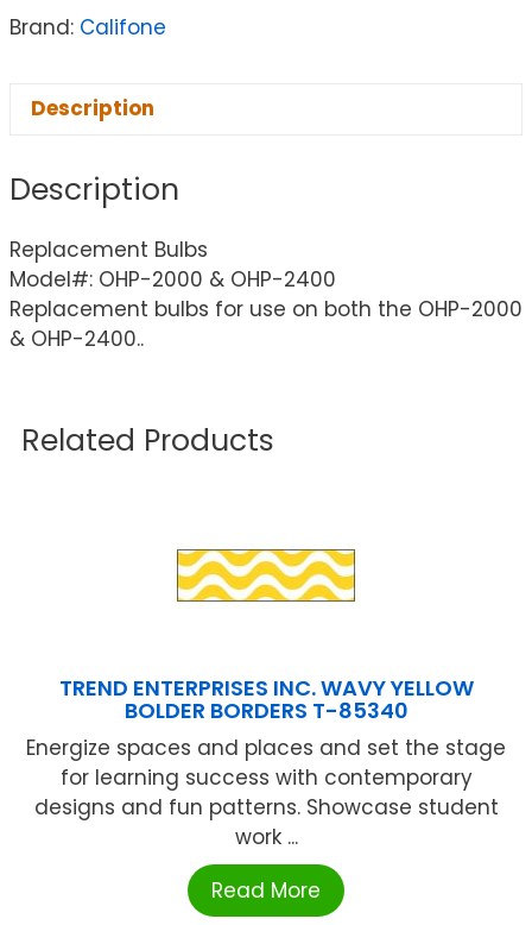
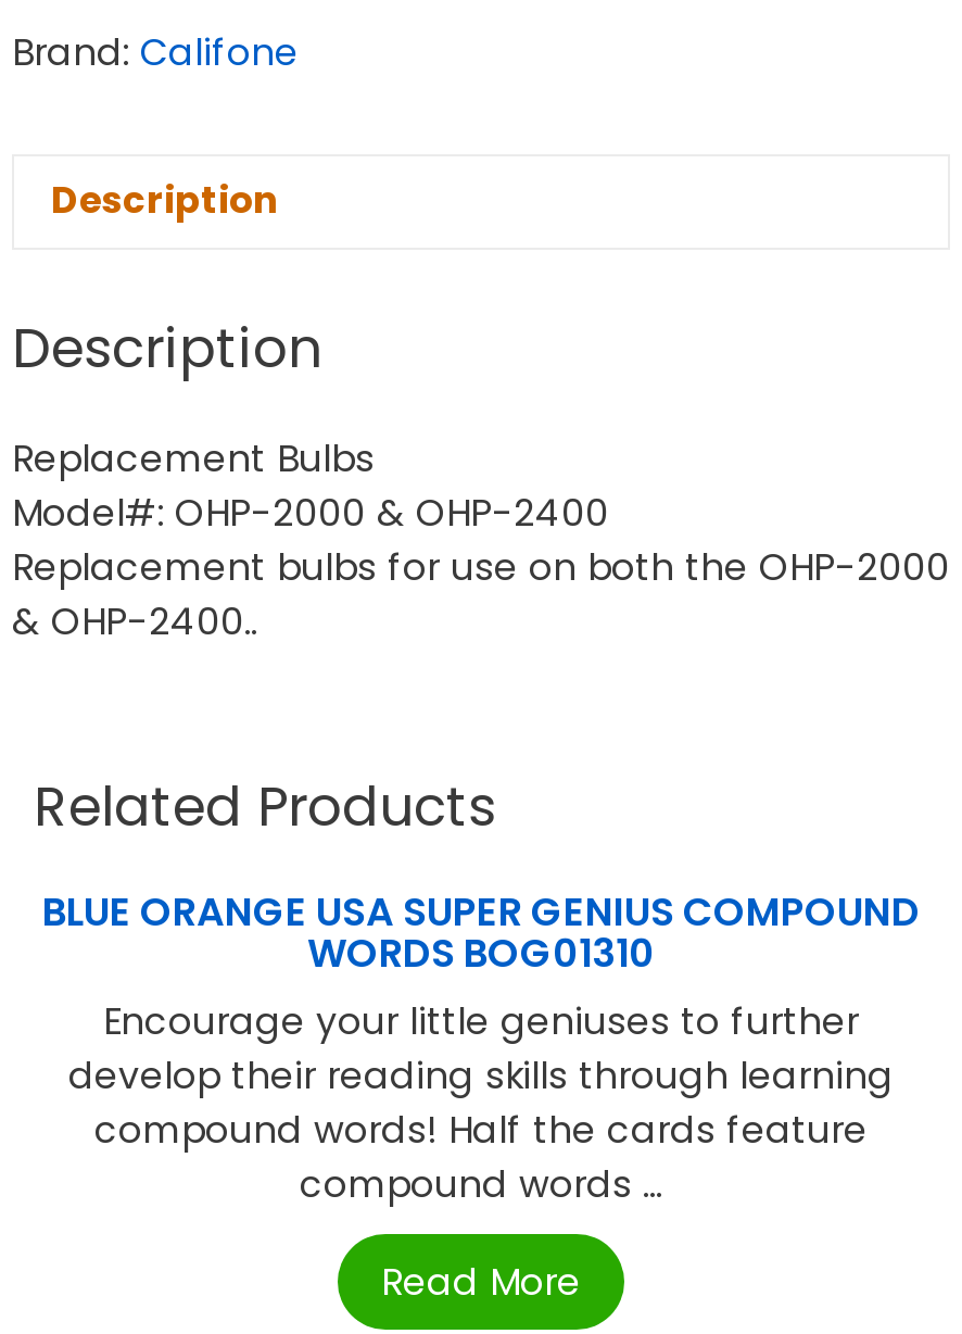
- TREND ENTERPRISES INC. WAVY YELLOW
- BOLDER BORDERS T-85340
- Energize spaces and places and set the stage
- for learning success with contemporary
- designs and fun patterns. Showcase student
- work ...
+ BLUE ORANGE USA SUPER GENIUS COMPOUND
+ WORDS BOG01310
+ Encourage your little geniuses to further
+ develop their reading skills through learning
+ compound words! Half the cards feature
+ compound words ...
